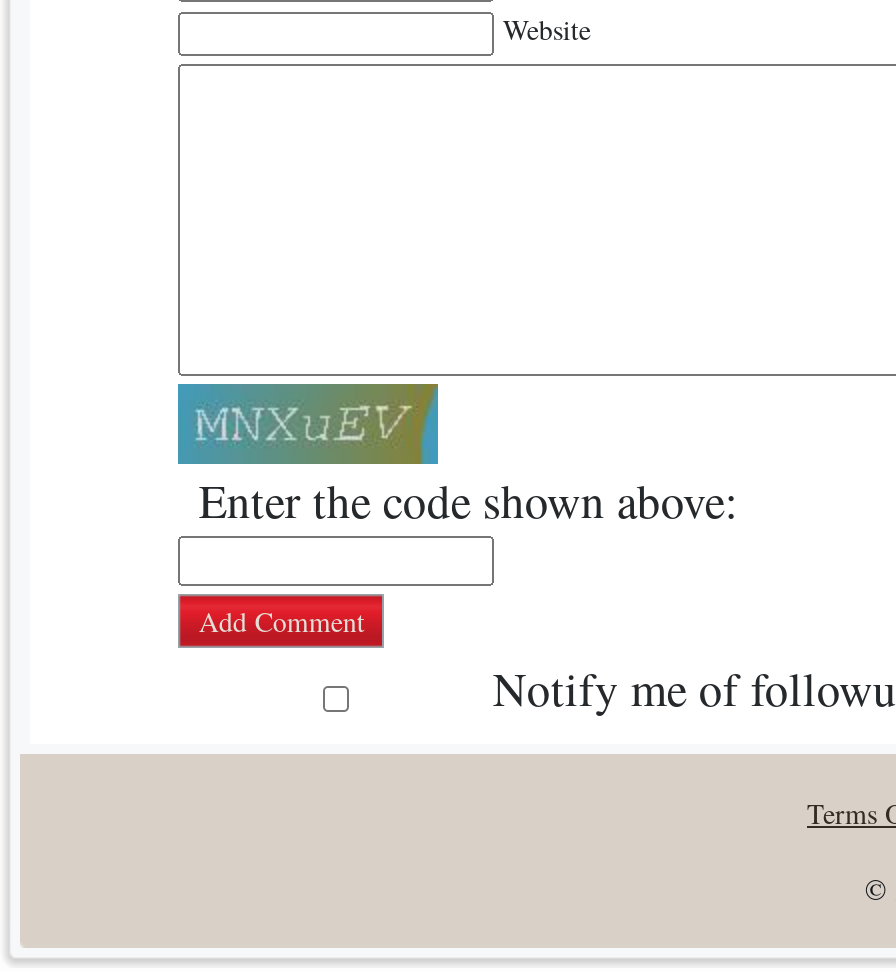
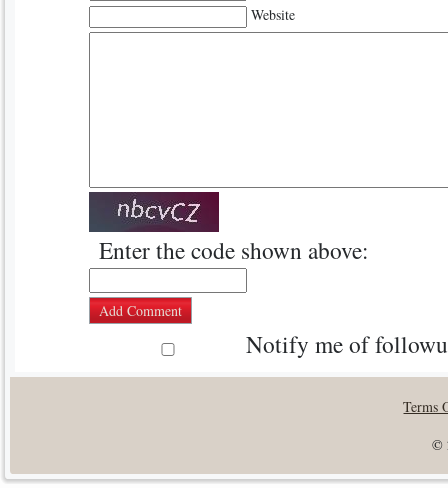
- [image]
+ [image]
